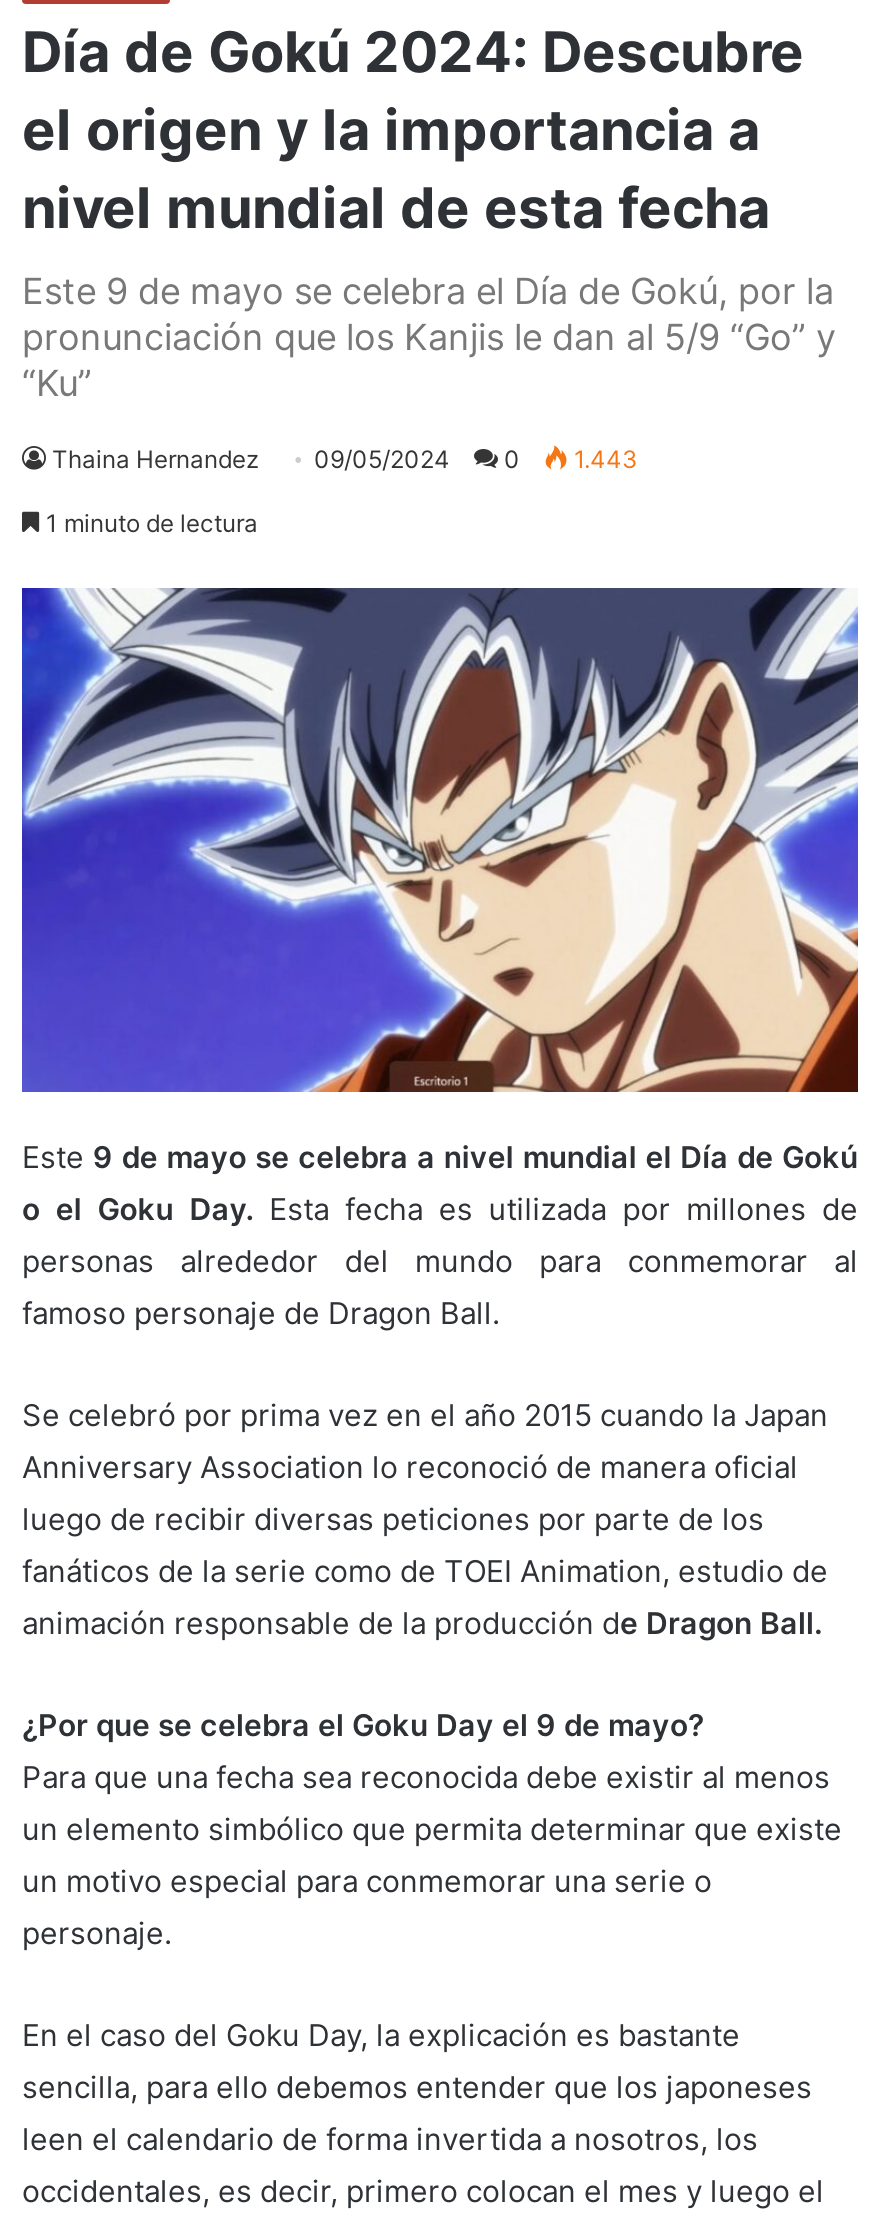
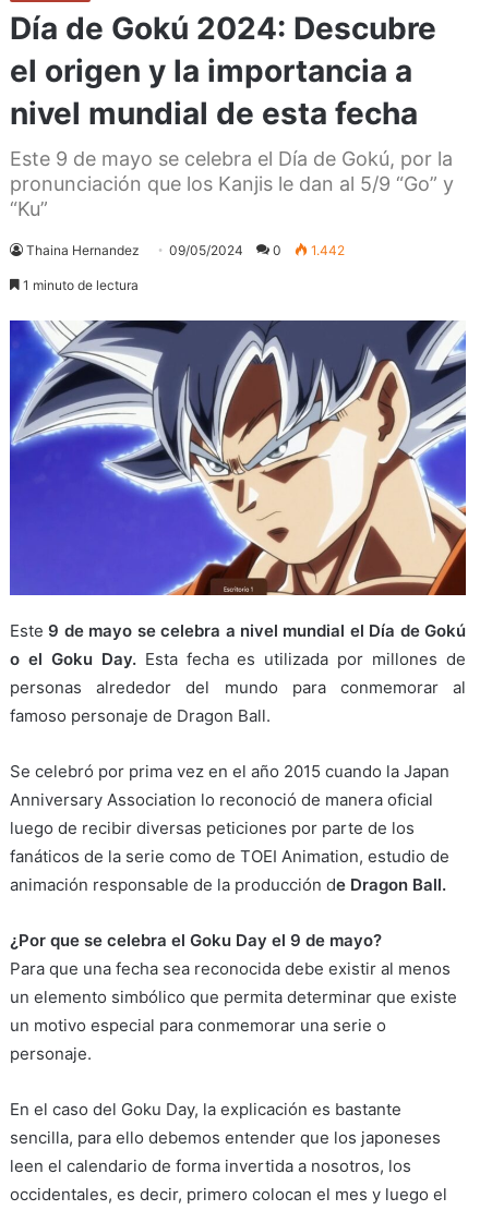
- Thaina Hernandez 09/05/2024 0 1.443
+ Thaina Hernandez 09/05/2024 0 1.442
